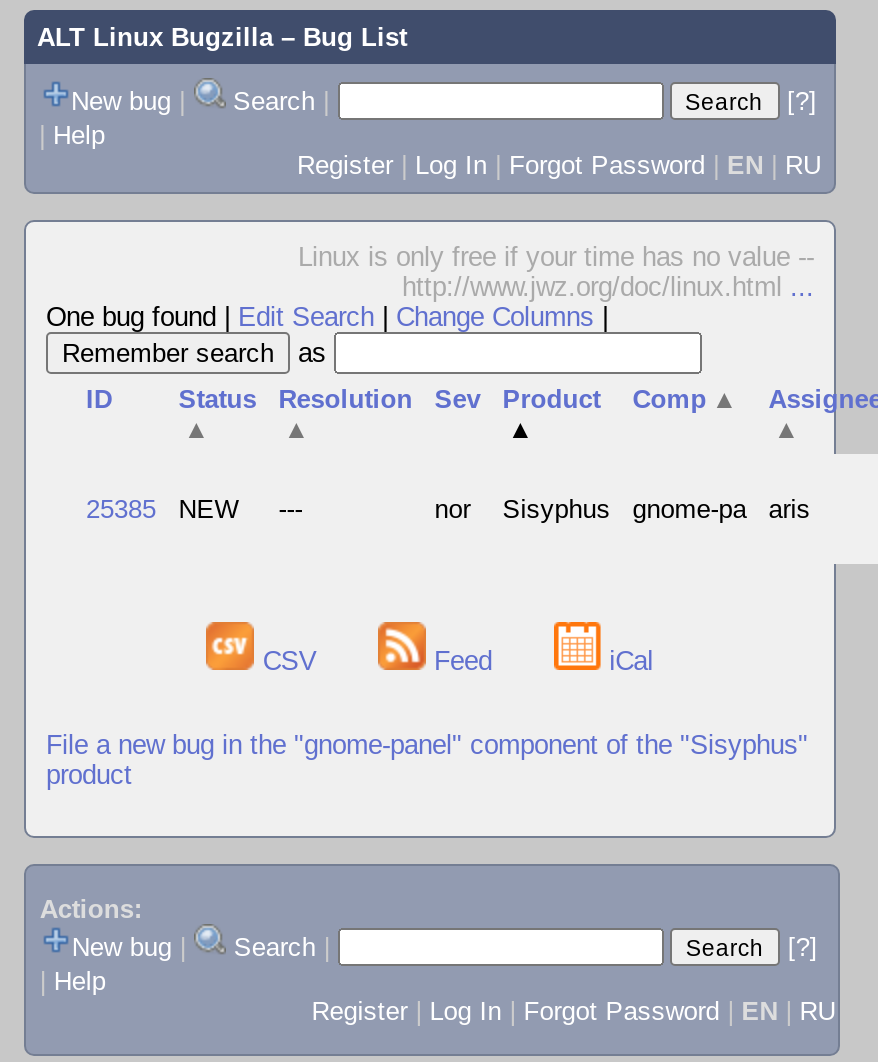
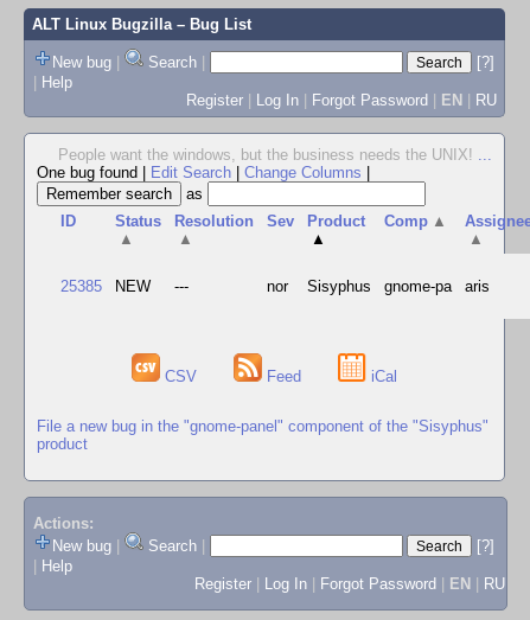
- Linux is only free if your time has no value --
- http://www.jwz.org/doc/linux.html...
+ People want the windows, but the business needs the UNIX!...
